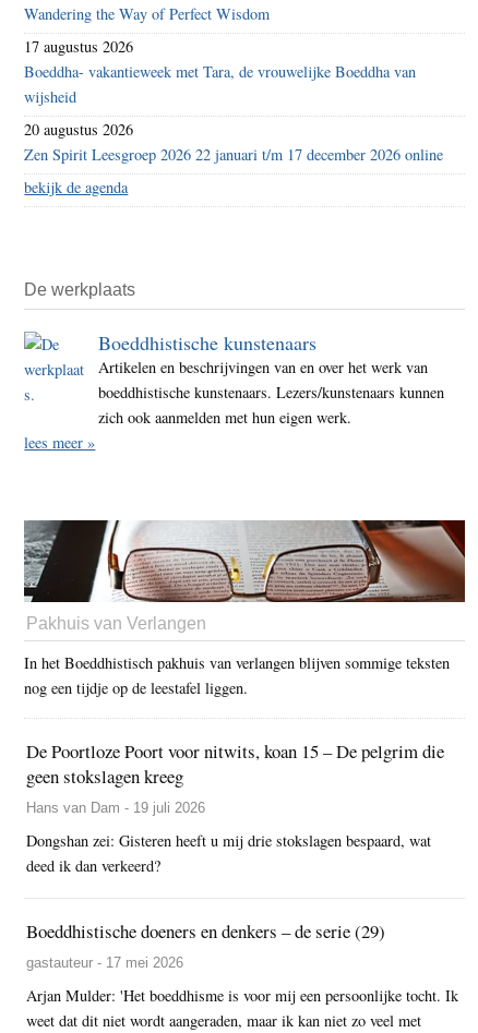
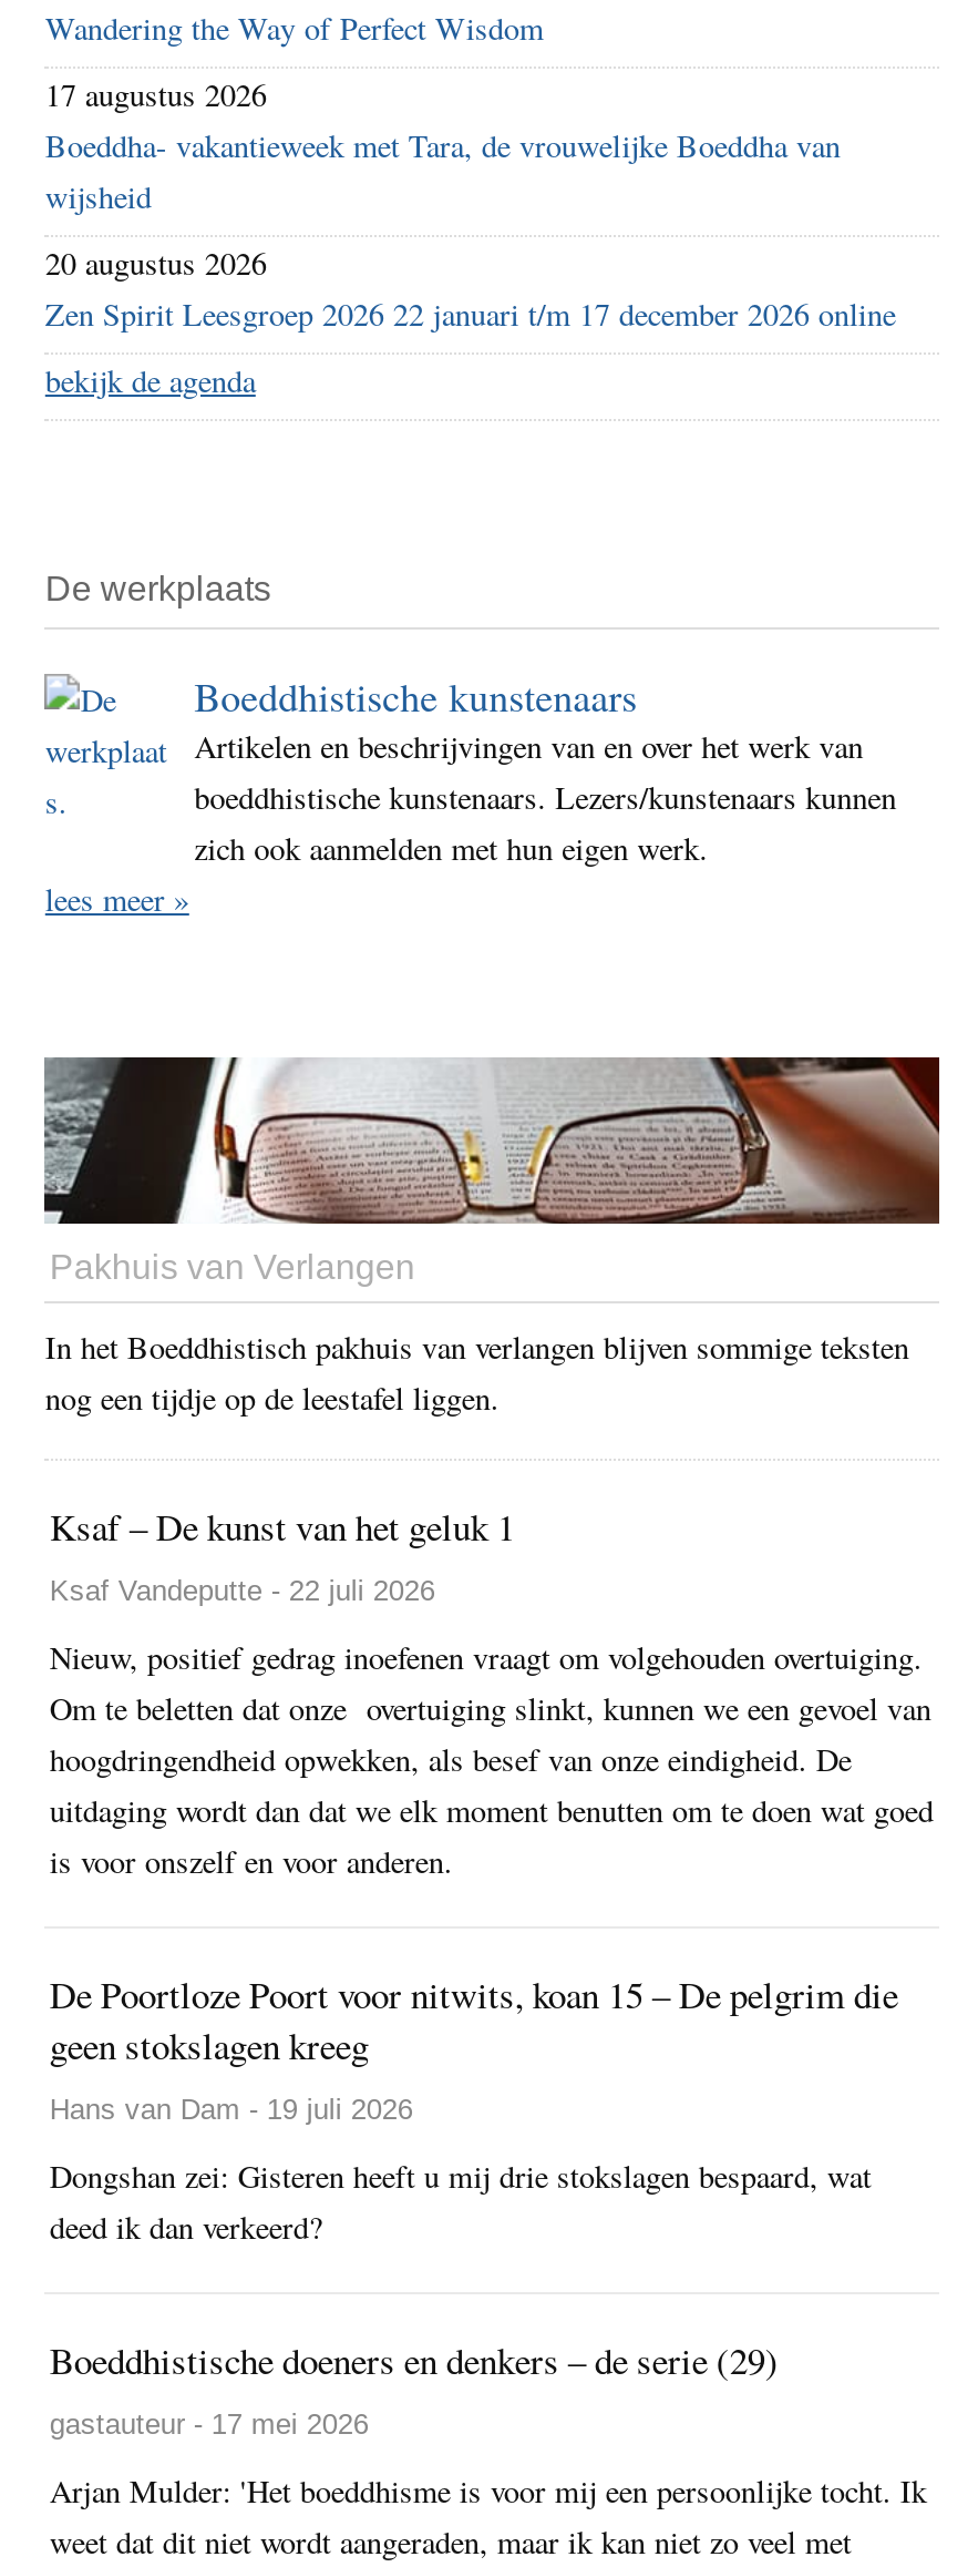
+ Ksaf – De kunst van het geluk 1
+ Ksaf Vandeputte - 22 juli 2026
+ Nieuw, positief gedrag inoefenen vraagt om volgehouden overtuiging.
+ Om te beletten dat onze overtuiging slinkt, kunnen we een gevoel van
+ hoogdringendheid opwekken, als besef van onze eindigheid. De
+ uitdaging wordt dan dat we elk moment benutten om te doen wat goed
+ is voor onszelf en voor anderen.
